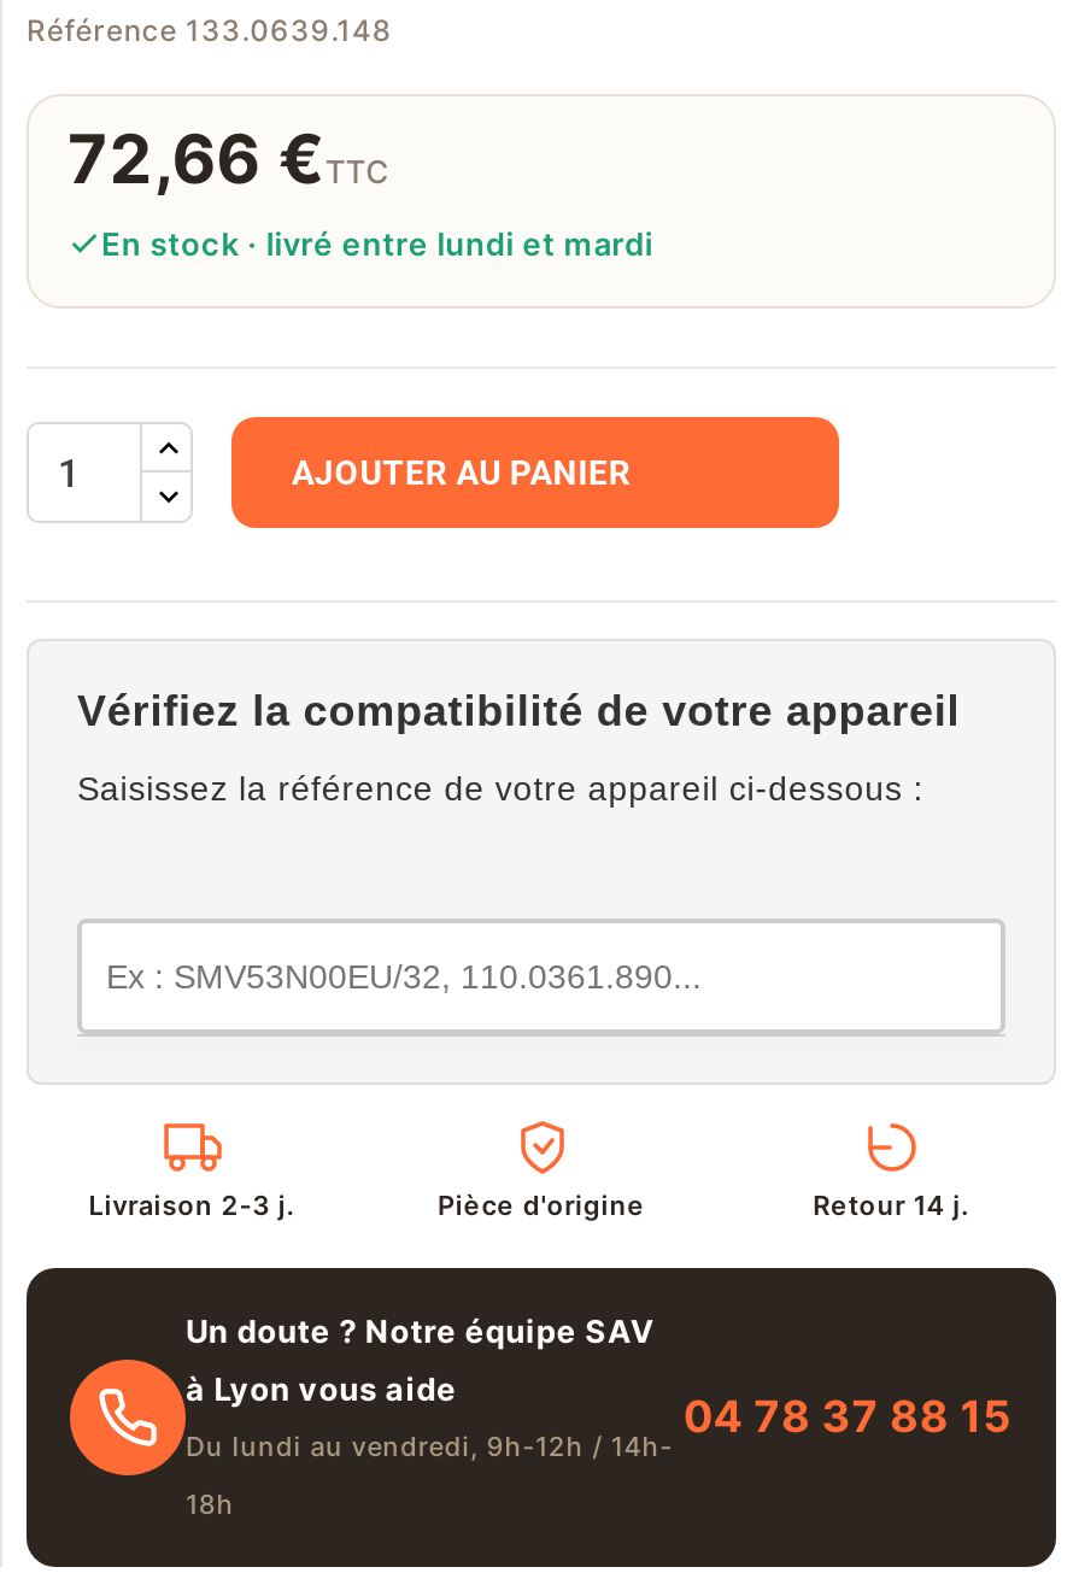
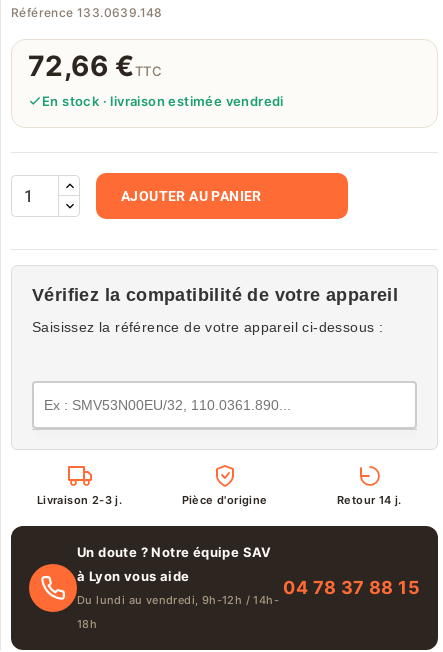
- En stock · livré entre lundi et mardi
+ En stock · livraison estimée vendredi
